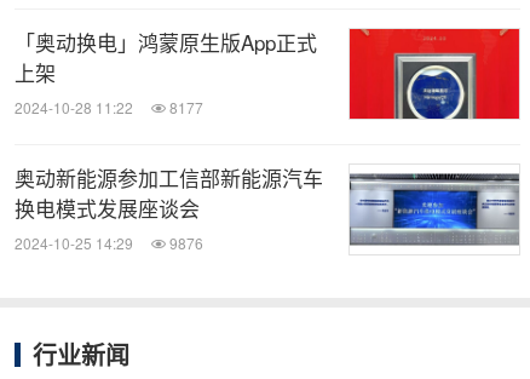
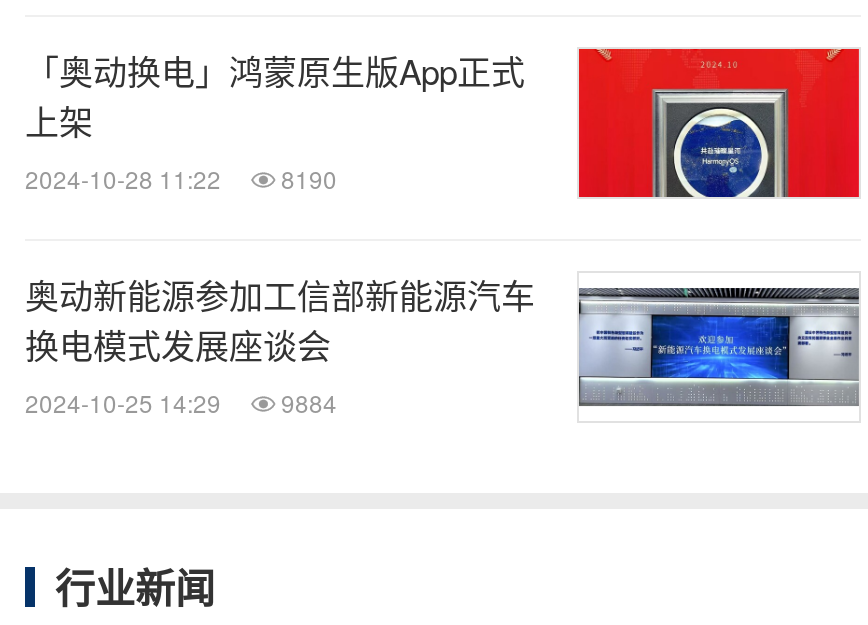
- 2024-10-28 11:22 8177
+ 2024-10-28 11:22 8190

- 2024-10-25 14:29 9876
+ 2024-10-25 14:29 9884
